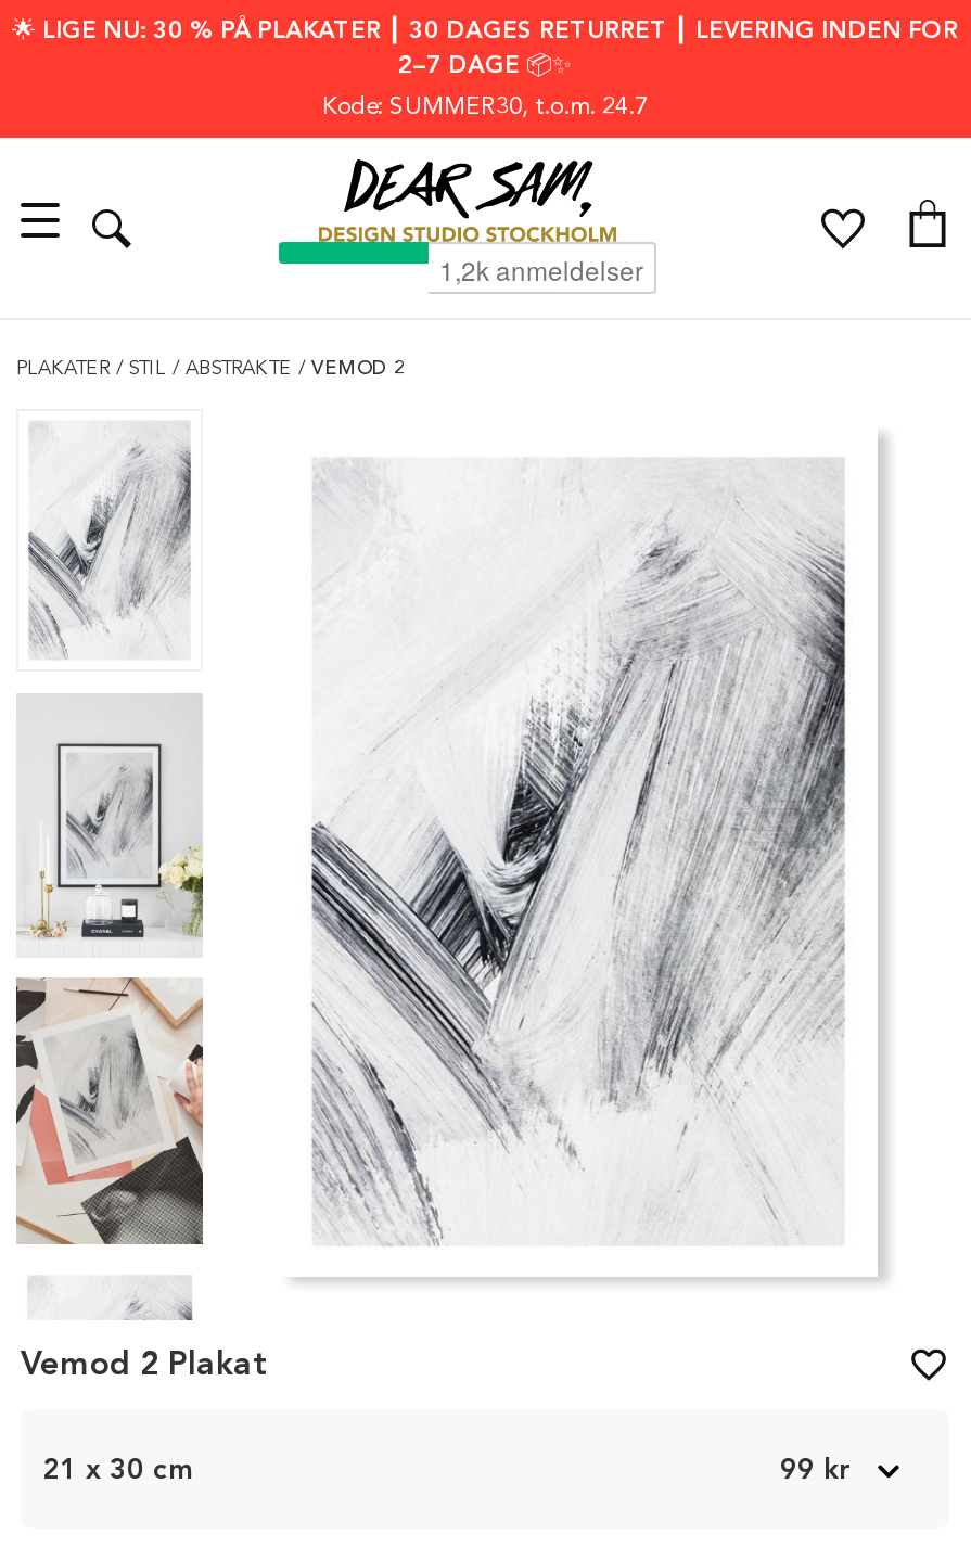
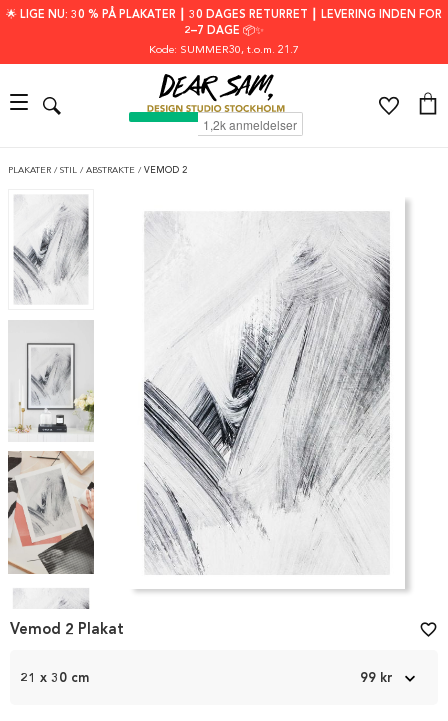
- Kode: SUMMER30, t.o.m. 24.7
+ Kode: SUMMER30, t.o.m. 21.7
